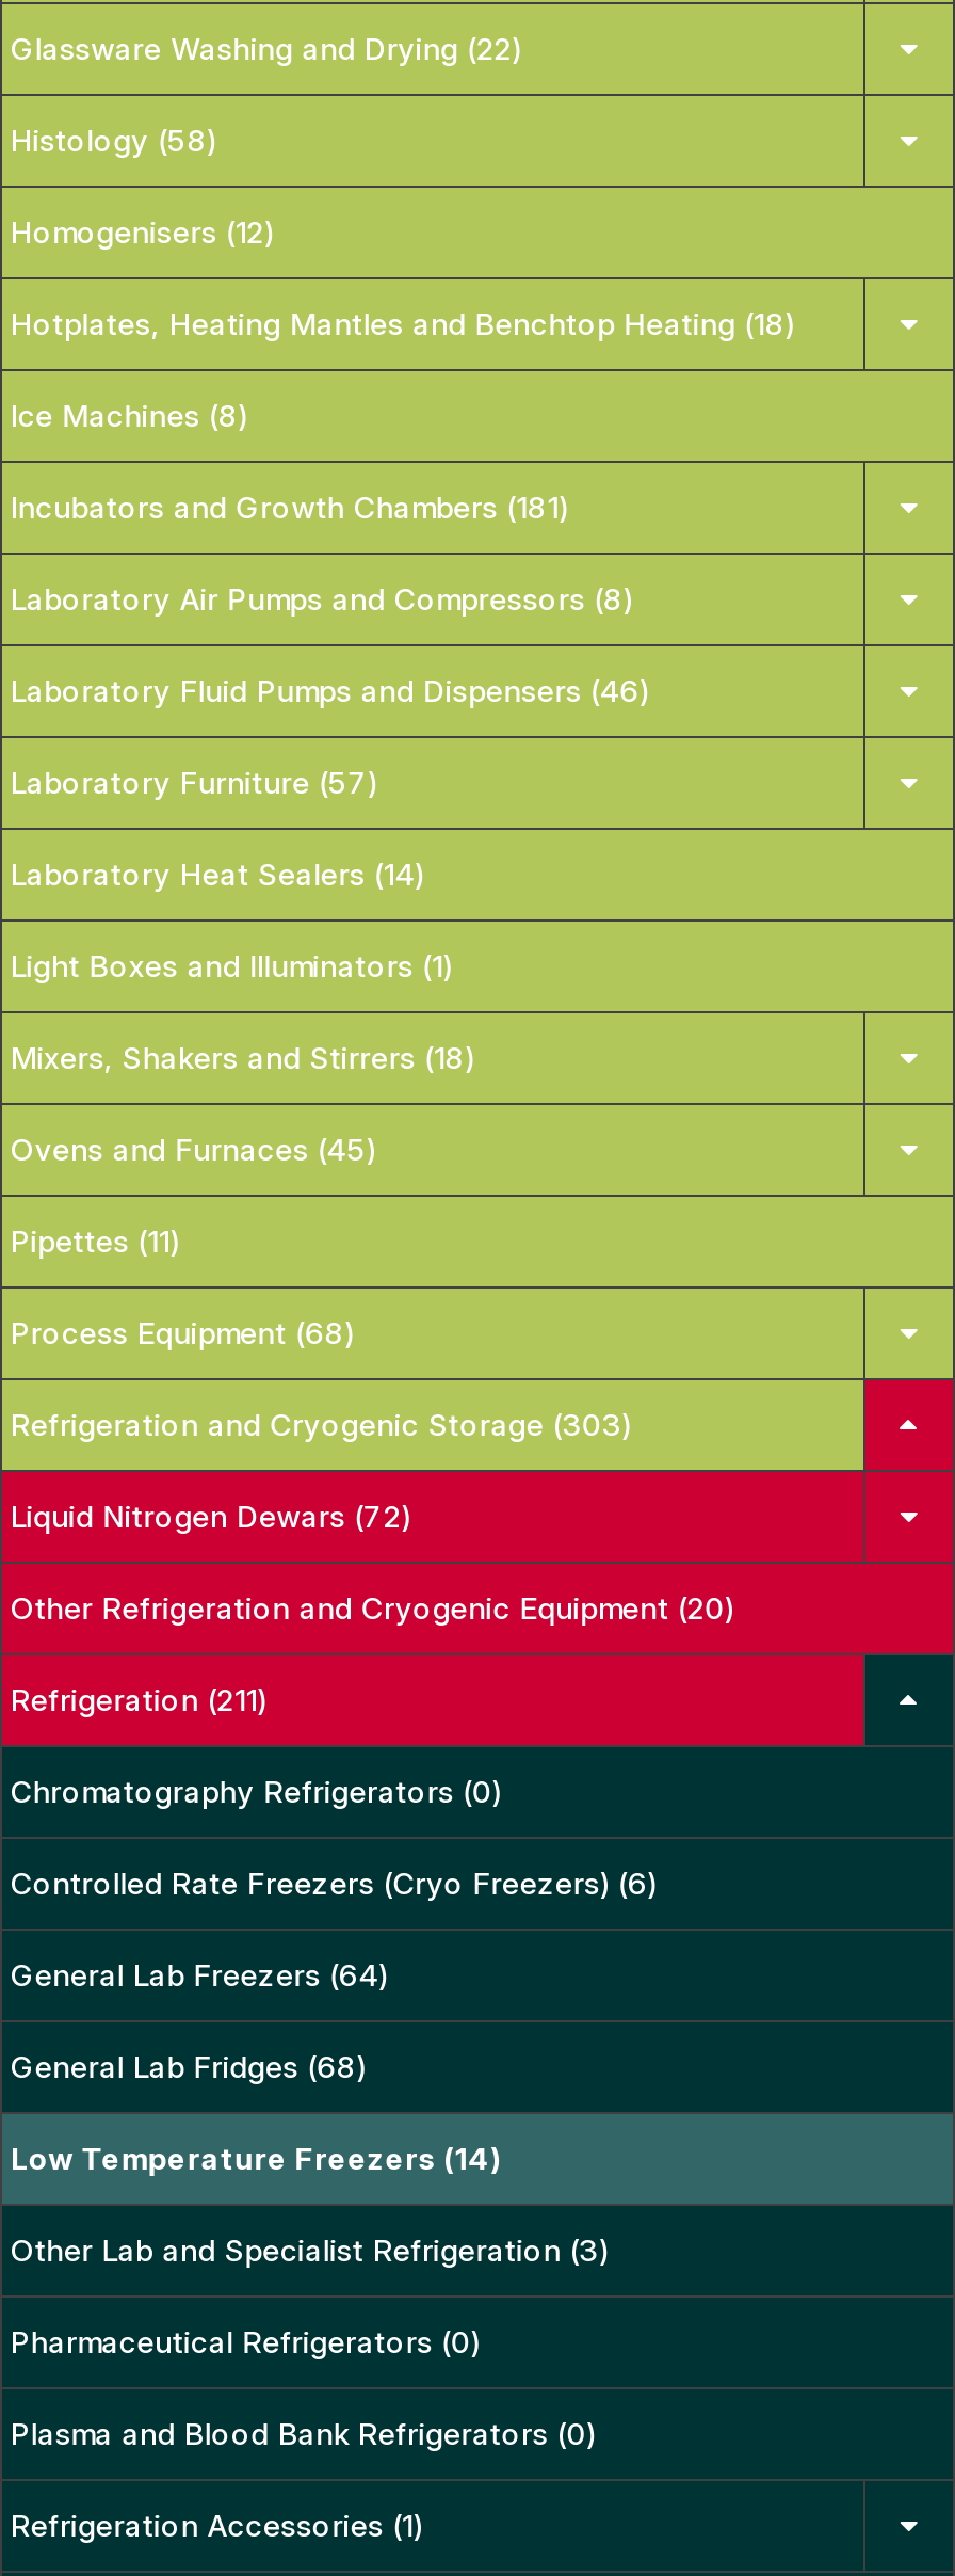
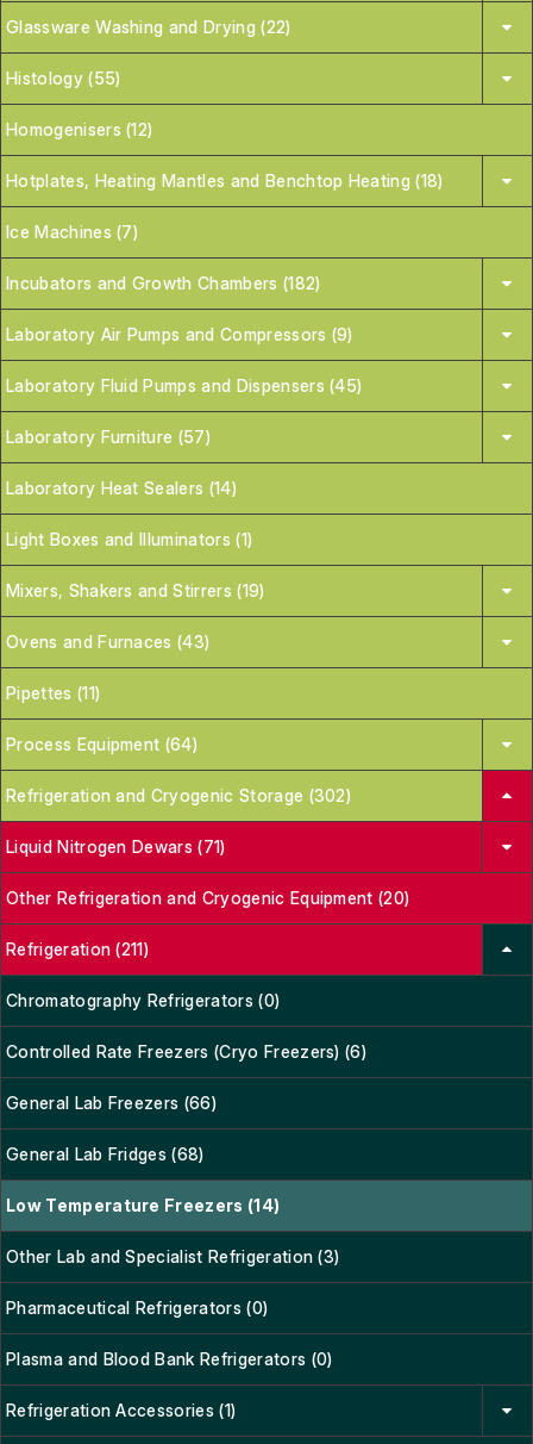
- Histology (58)
+ Histology (55)

- Ice Machines (8)
+ Ice Machines (7)

- Incubators and Growth Chambers (181)
+ Incubators and Growth Chambers (182)

- Laboratory Air Pumps and Compressors (8)
+ Laboratory Air Pumps and Compressors (9)

- Laboratory Fluid Pumps and Dispensers (46)
+ Laboratory Fluid Pumps and Dispensers (45)

- Mixers, Shakers and Stirrers (18)
+ Mixers, Shakers and Stirrers (19)

- Ovens and Furnaces (45)
+ Ovens and Furnaces (43)

- Process Equipment (68)
+ Process Equipment (64)

- Refrigeration and Cryogenic Storage (303)
+ Refrigeration and Cryogenic Storage (302)

- Liquid Nitrogen Dewars (72)
+ Liquid Nitrogen Dewars (71)

- General Lab Freezers (64)
+ General Lab Freezers (66)
